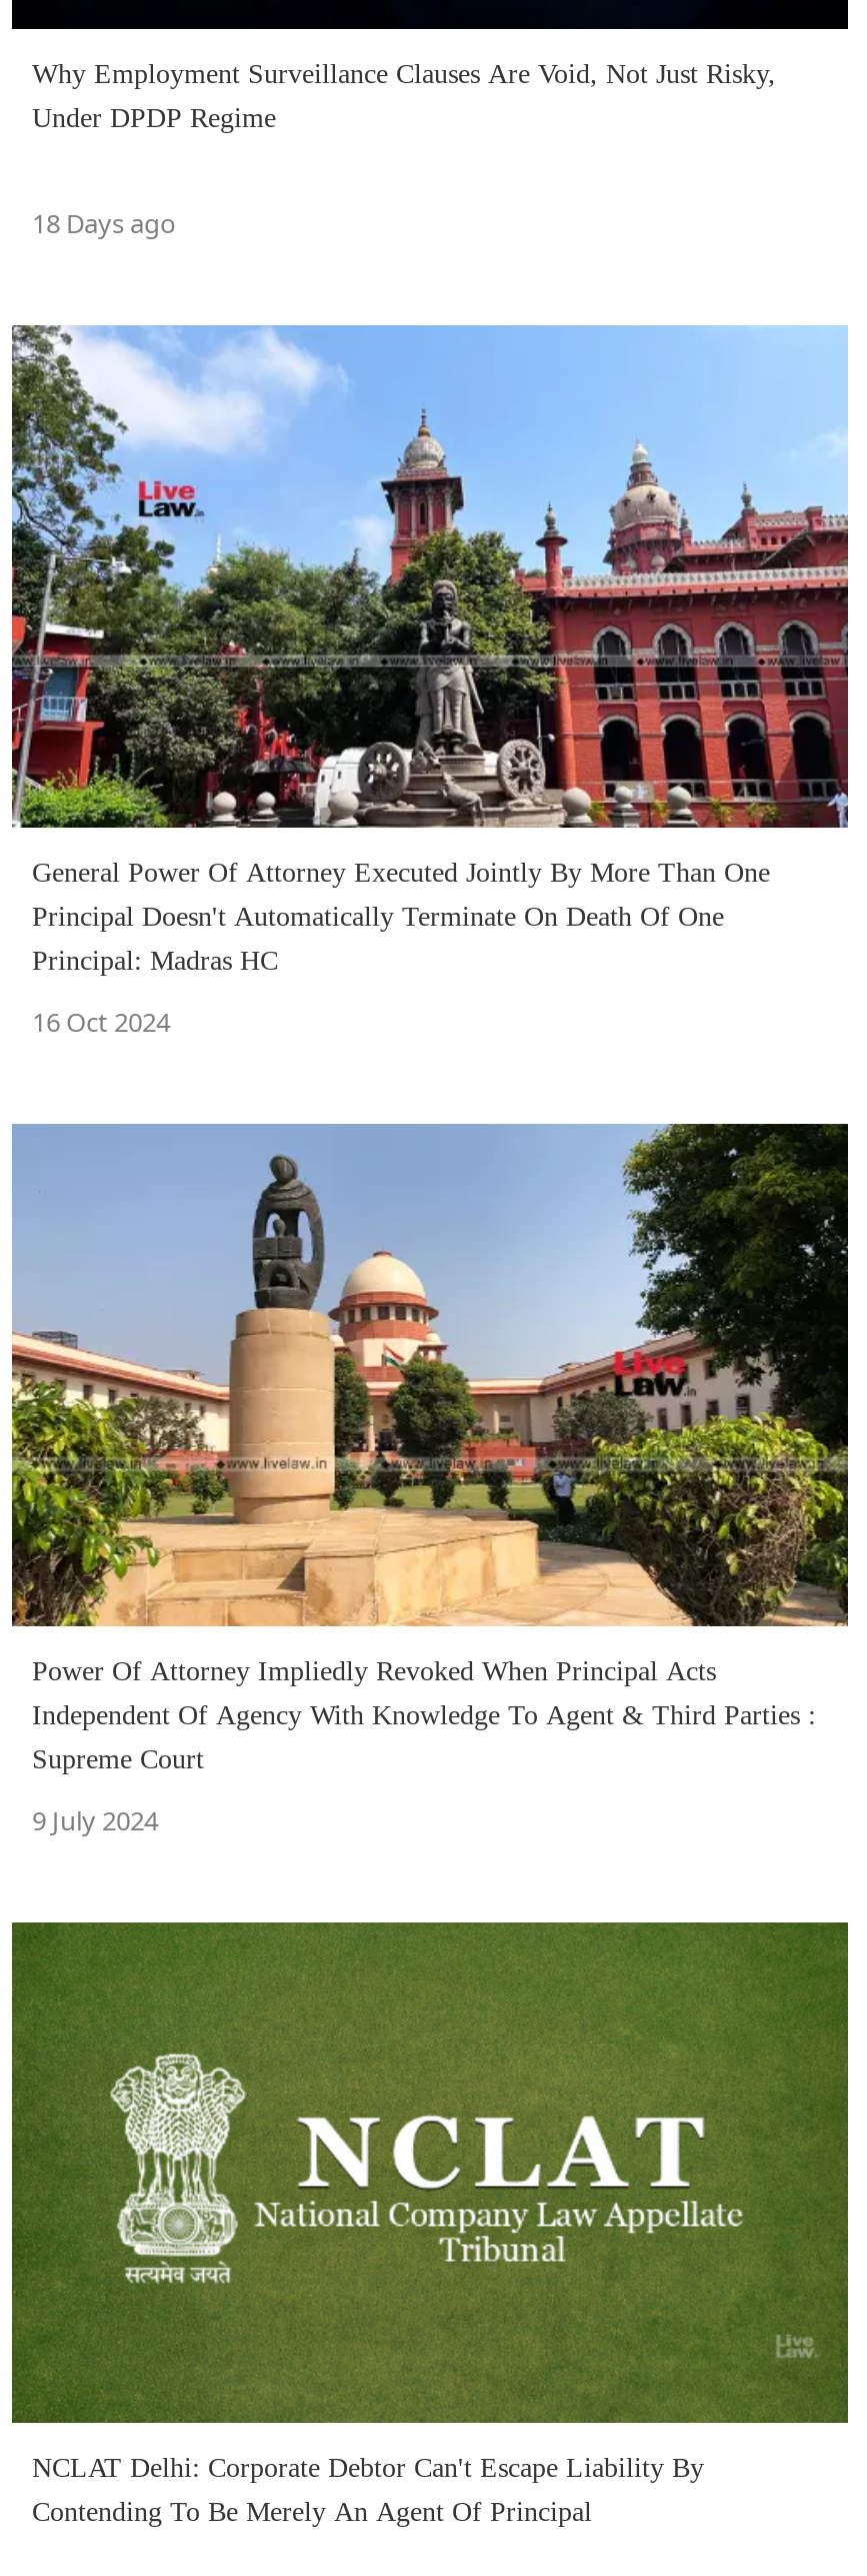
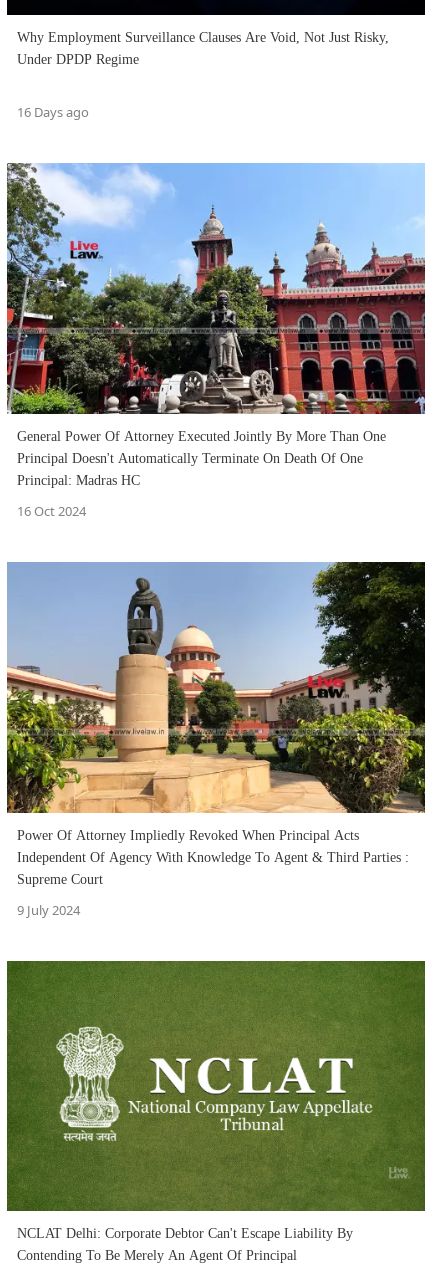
- 18 Days ago
+ 16 Days ago
